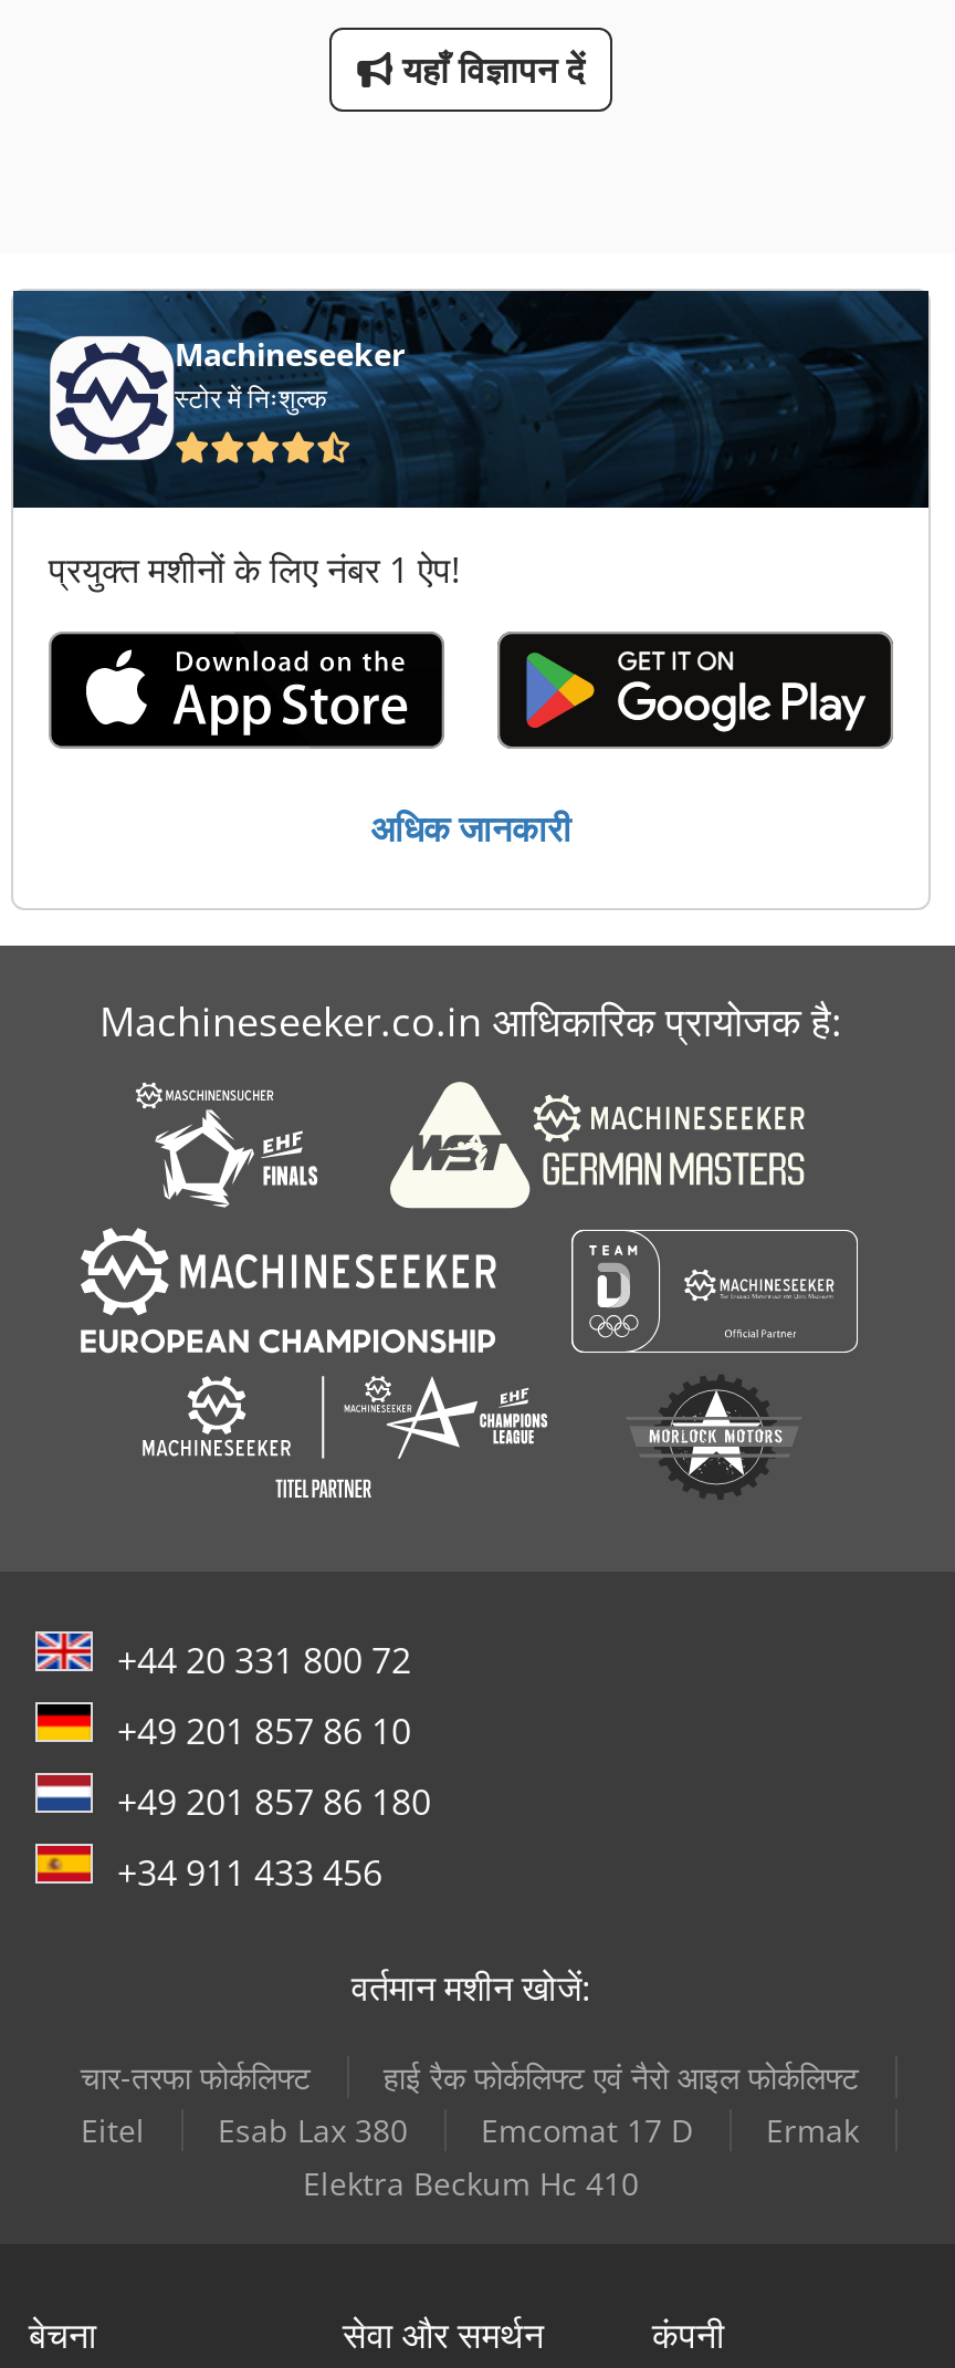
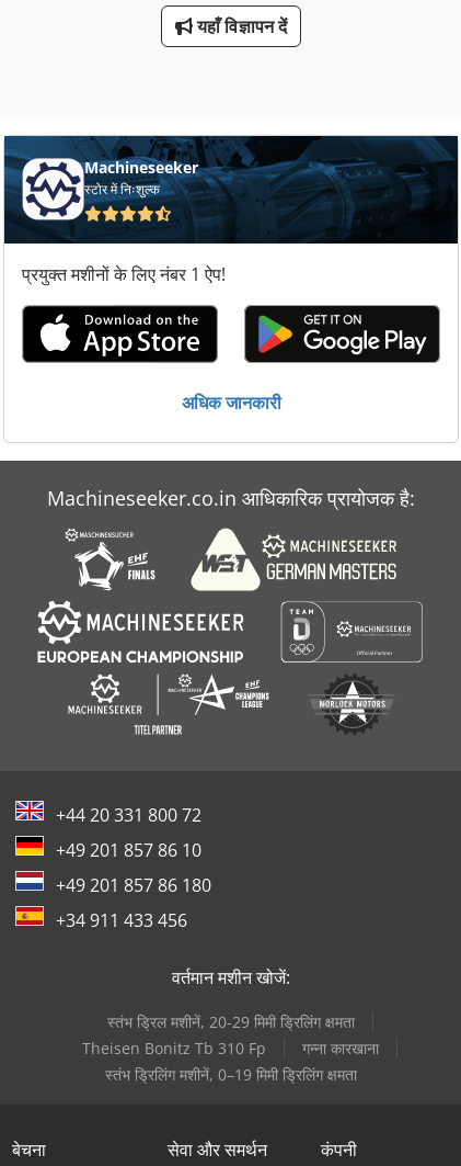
- चार-तरफा फोर्कलिफ्ट
- हाई रैक फोर्कलिफ्ट एवं नैरो आइल फोर्कलिफ्ट
- Eitel
- Esab Lax 380
- Emcomat 17 D
- Ermak
- Elektra Beckum Hc 410
+ स्तंभ ड्रिल मशीनें, 20-29 मिमी ड्रिलिंग क्षमता
+ Theisen Bonitz Tb 310 Fp
+ गन्ना कारखाना
+ स्तंभ ड्रिलिंग मशीनें, 0–19 मिमी ड्रिलिंग क्षमता
